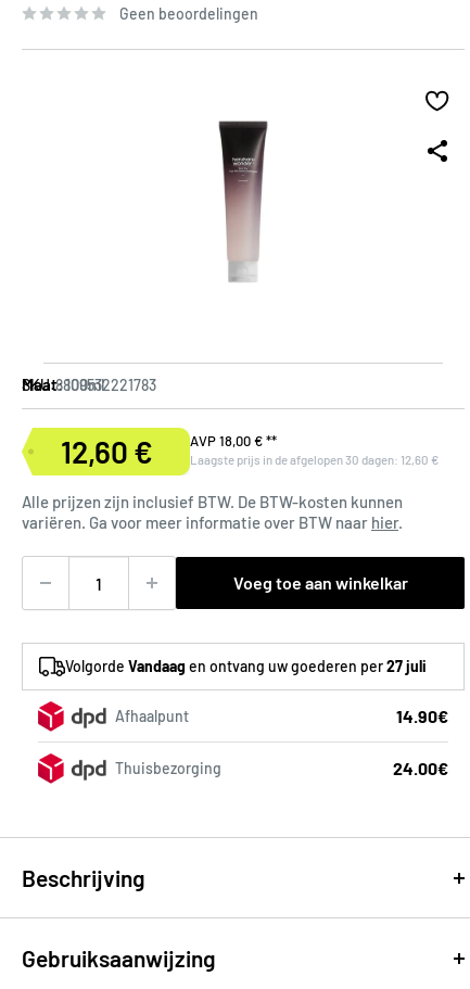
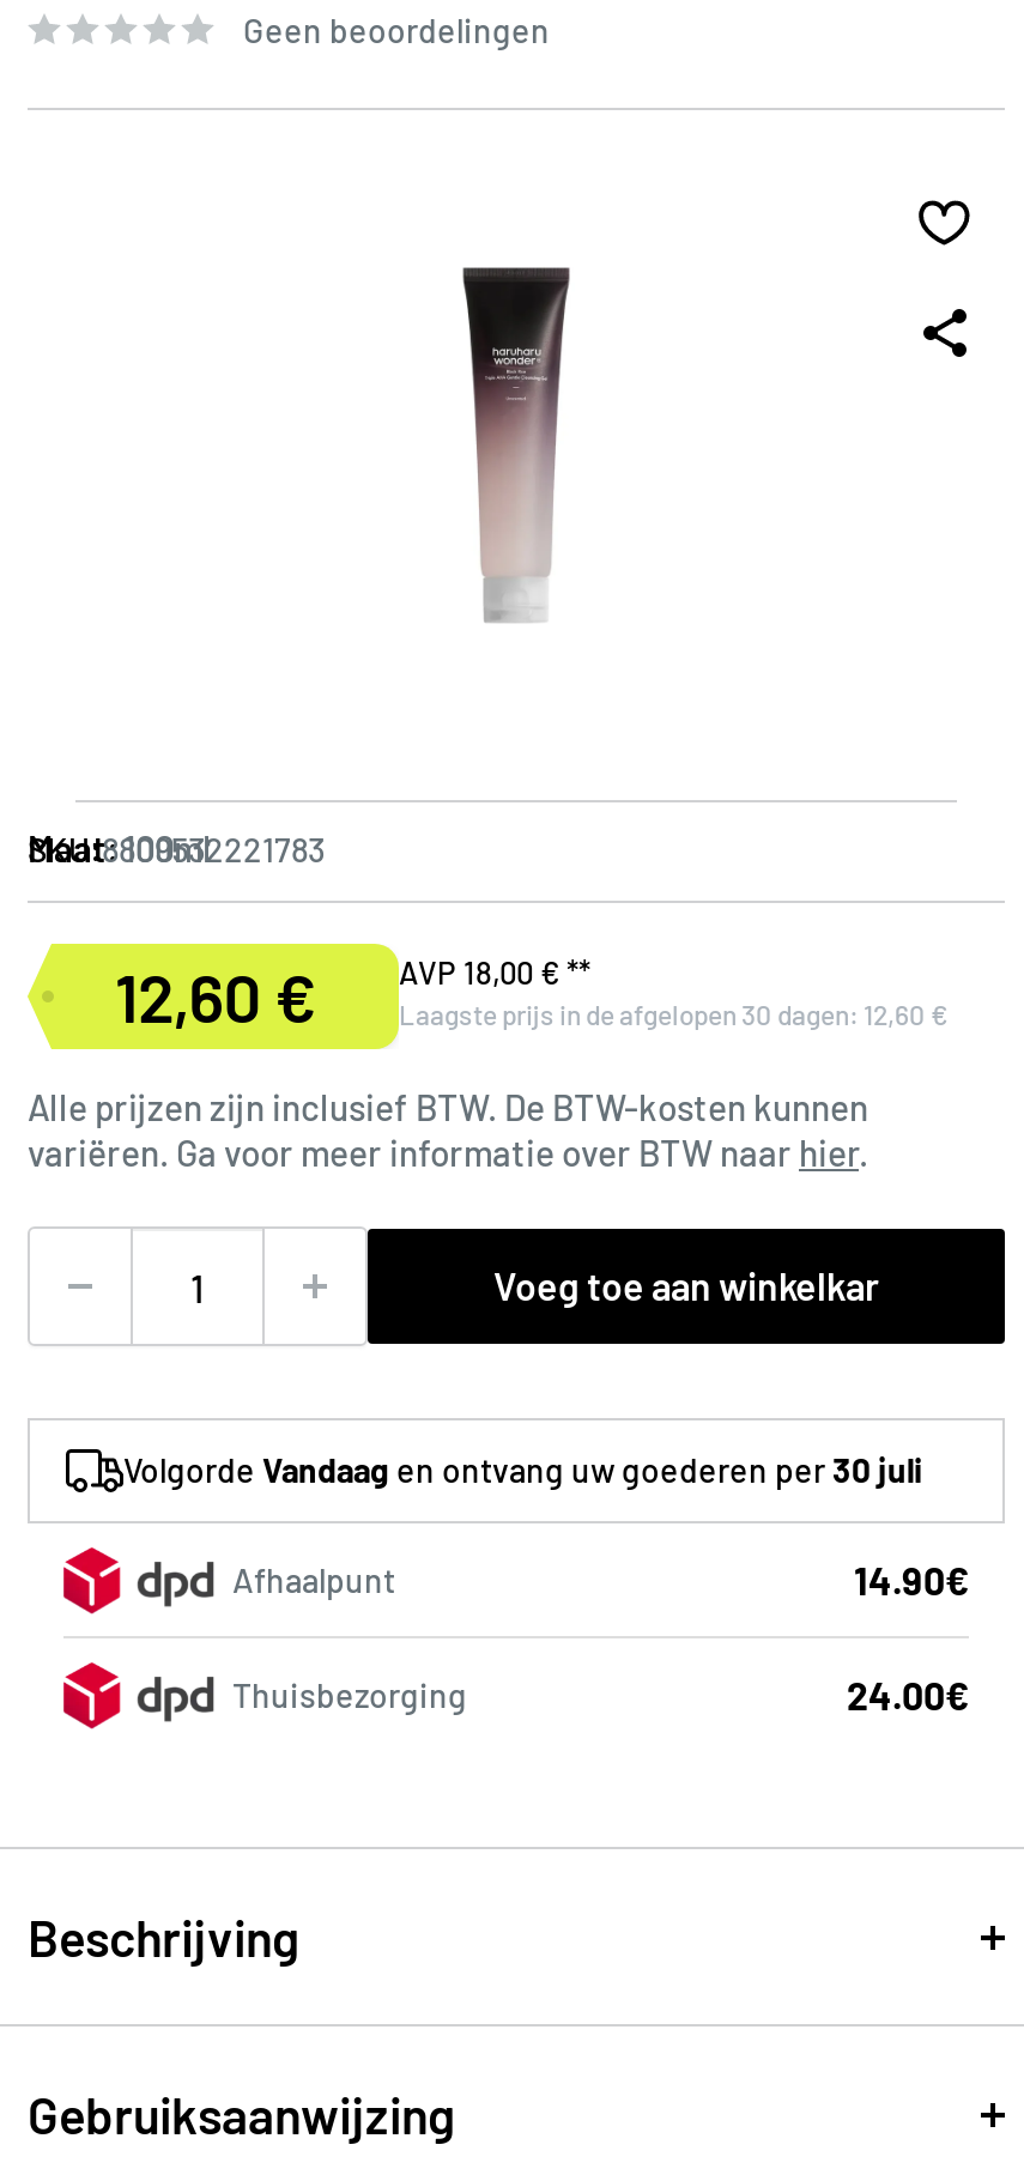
- Volgorde Vandaag en ontvang uw goederen per 27 juli
+ Volgorde Vandaag en ontvang uw goederen per 30 juli
